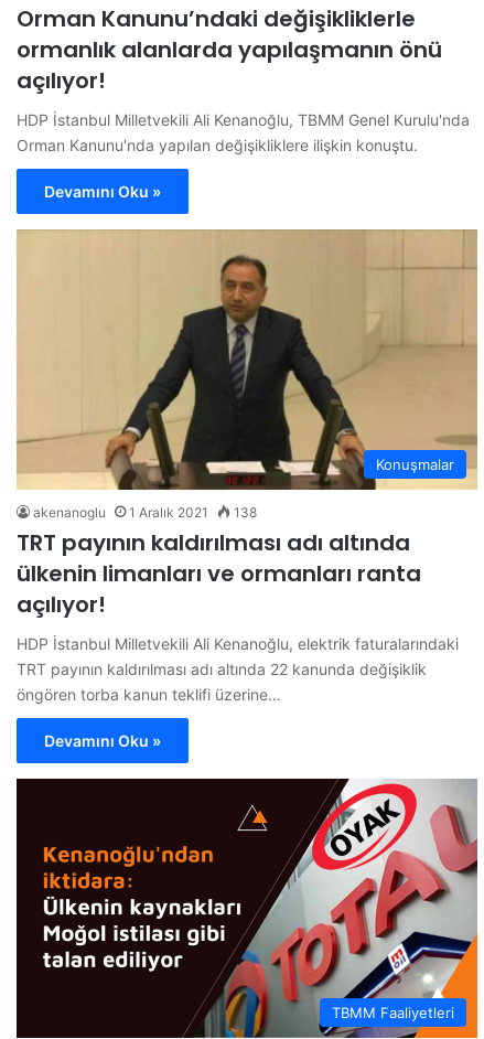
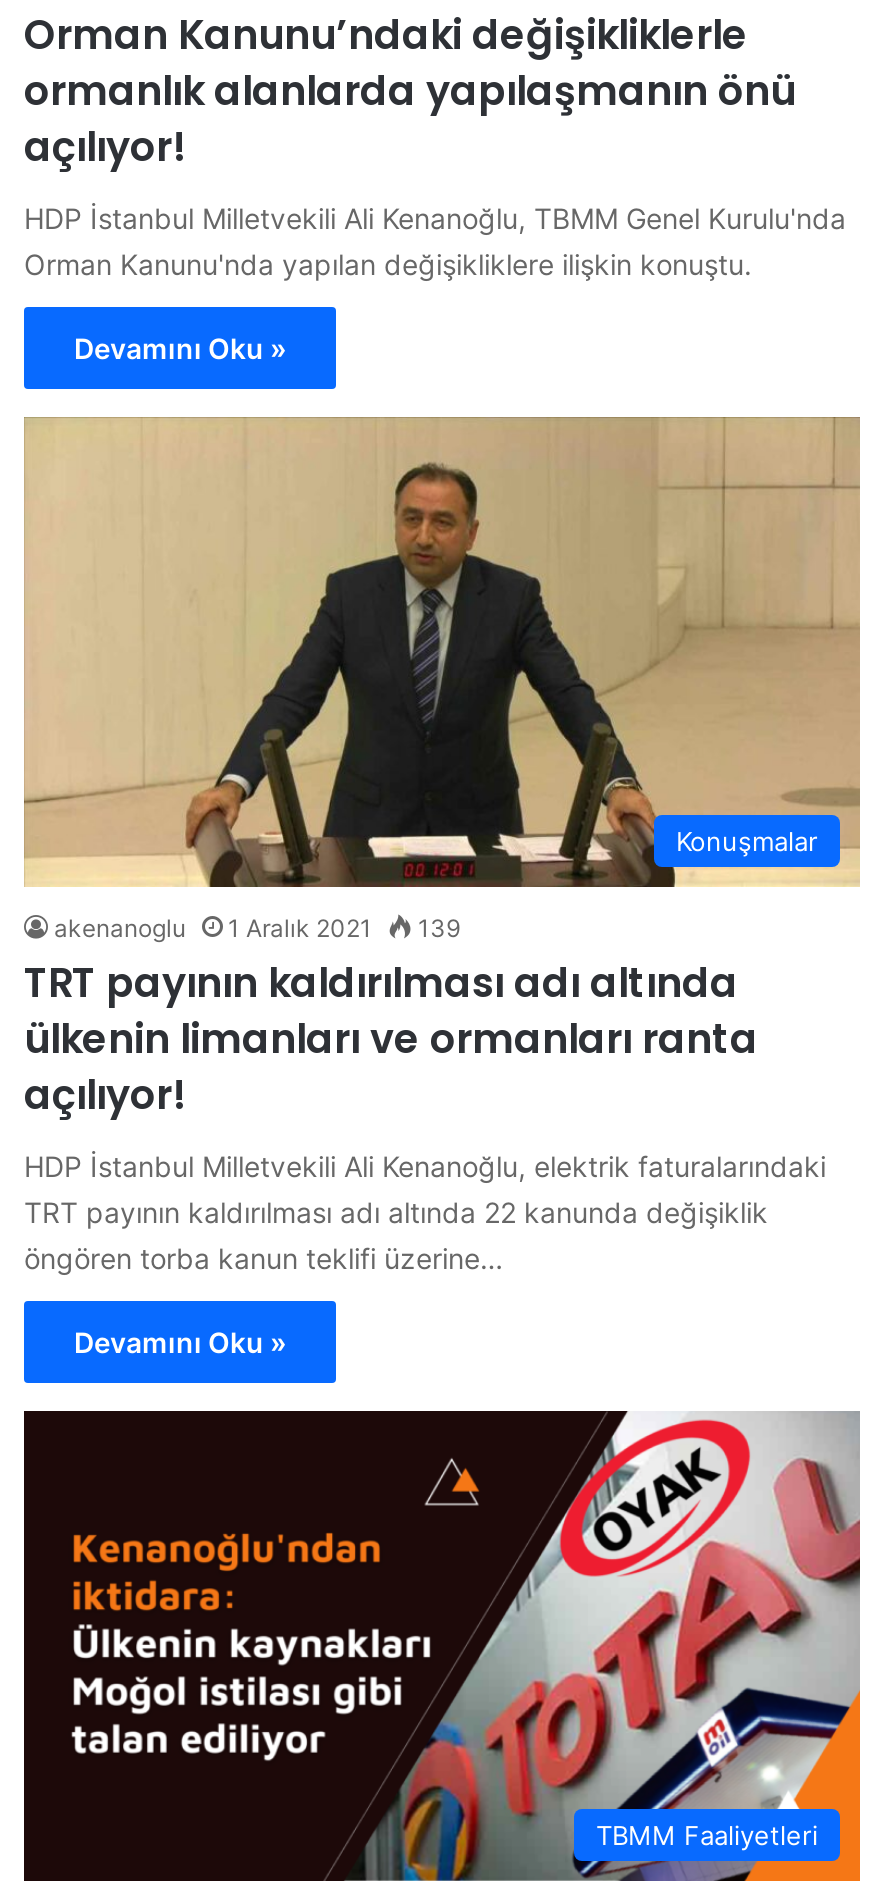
- akenanoglu 1 Aralık 2021 138
+ akenanoglu 1 Aralık 2021 139
